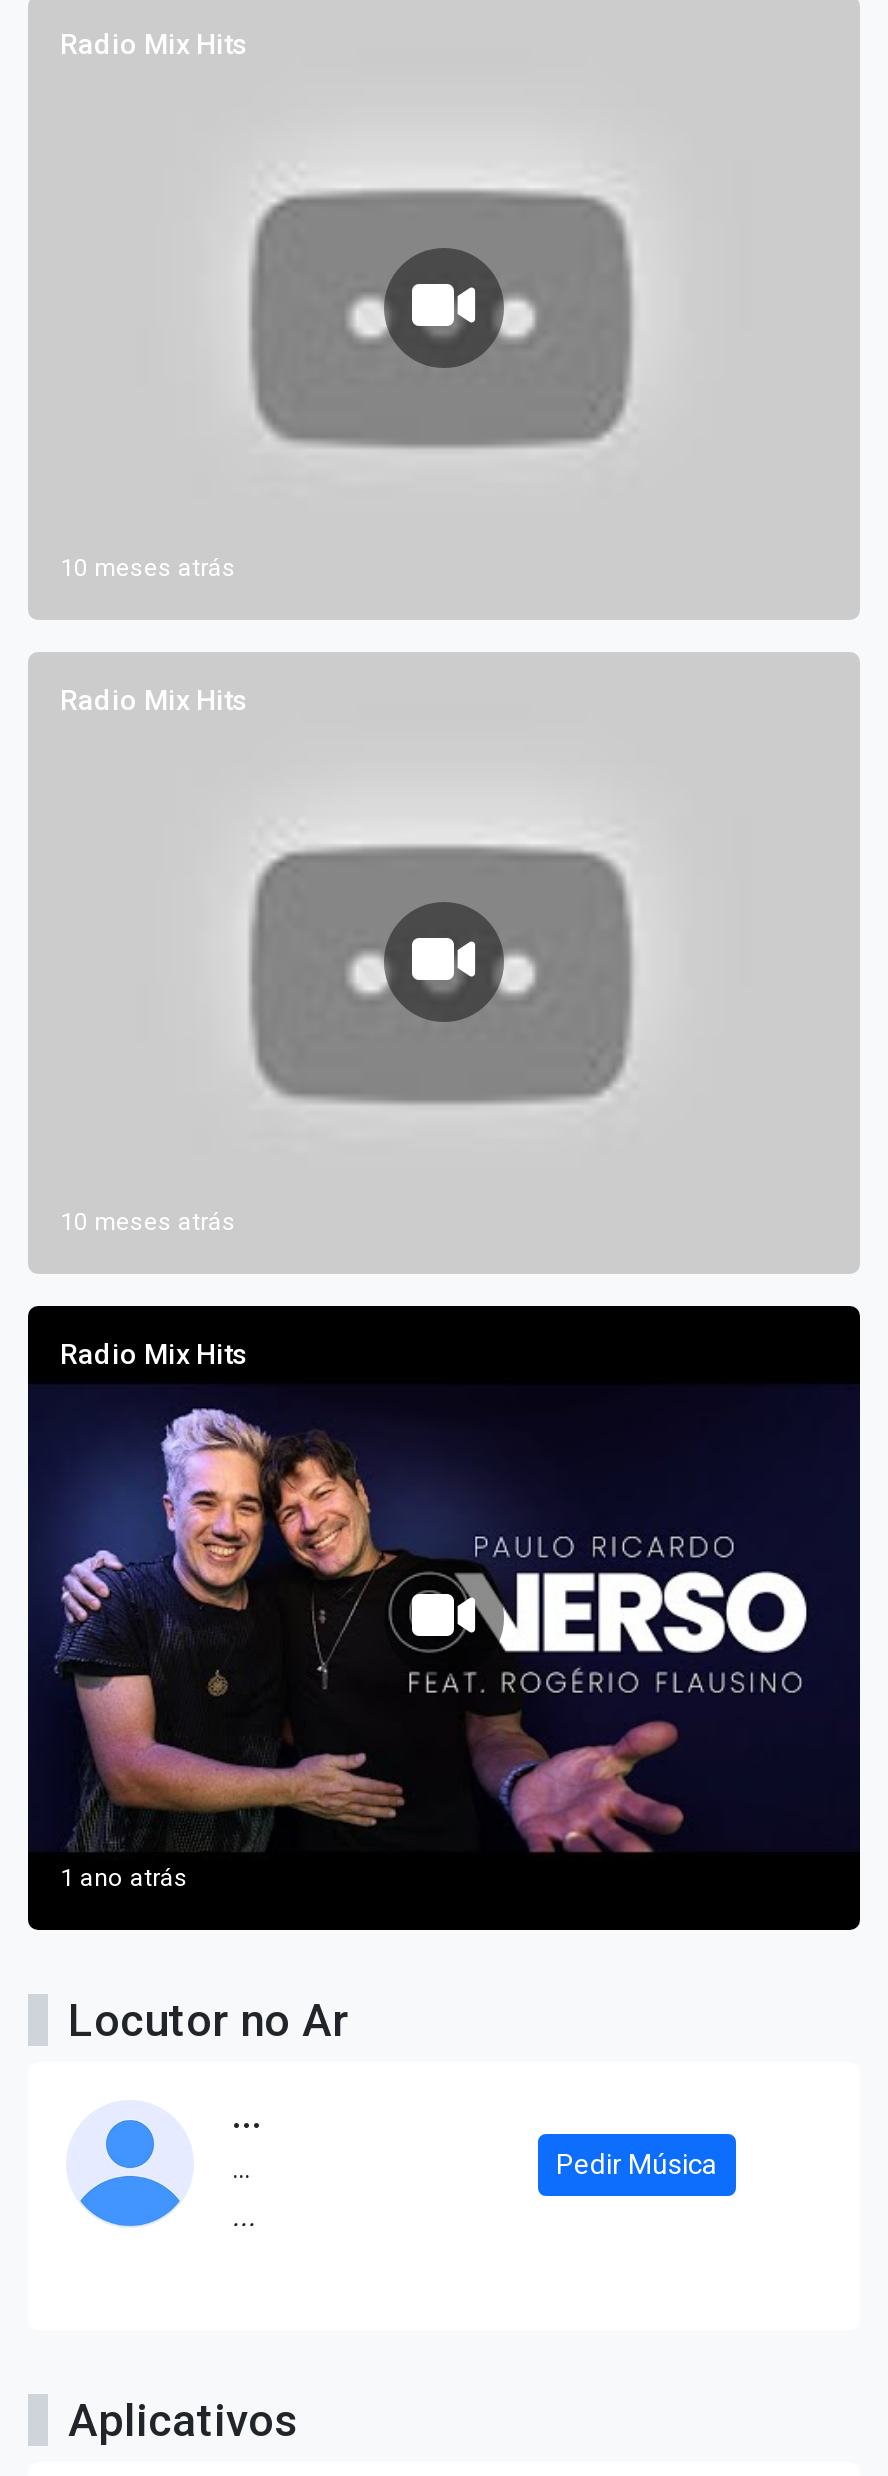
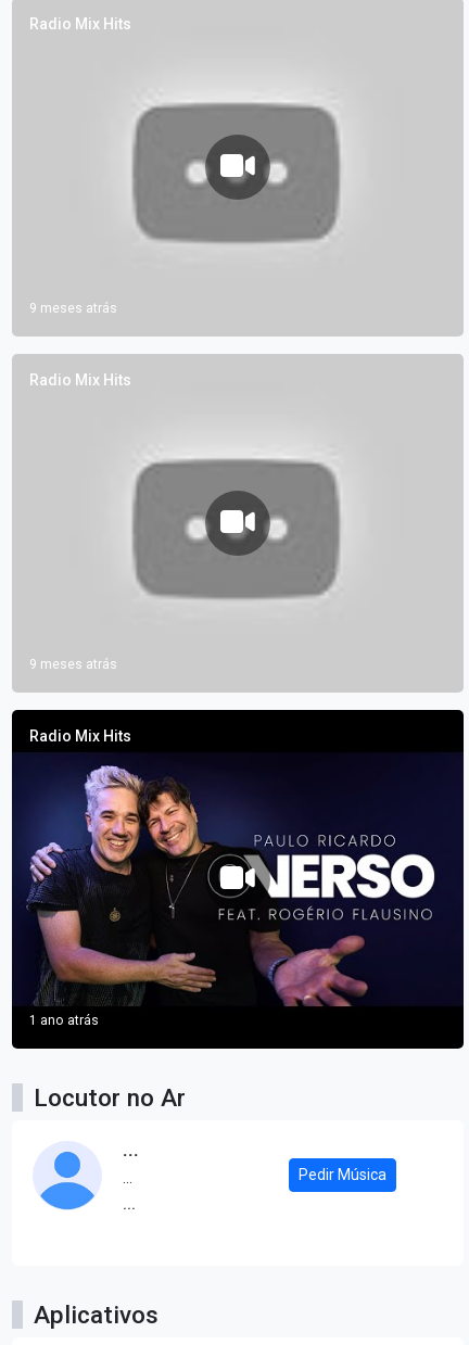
- 10 meses atrás
+ 9 meses atrás

- 10 meses atrás
+ 9 meses atrás
